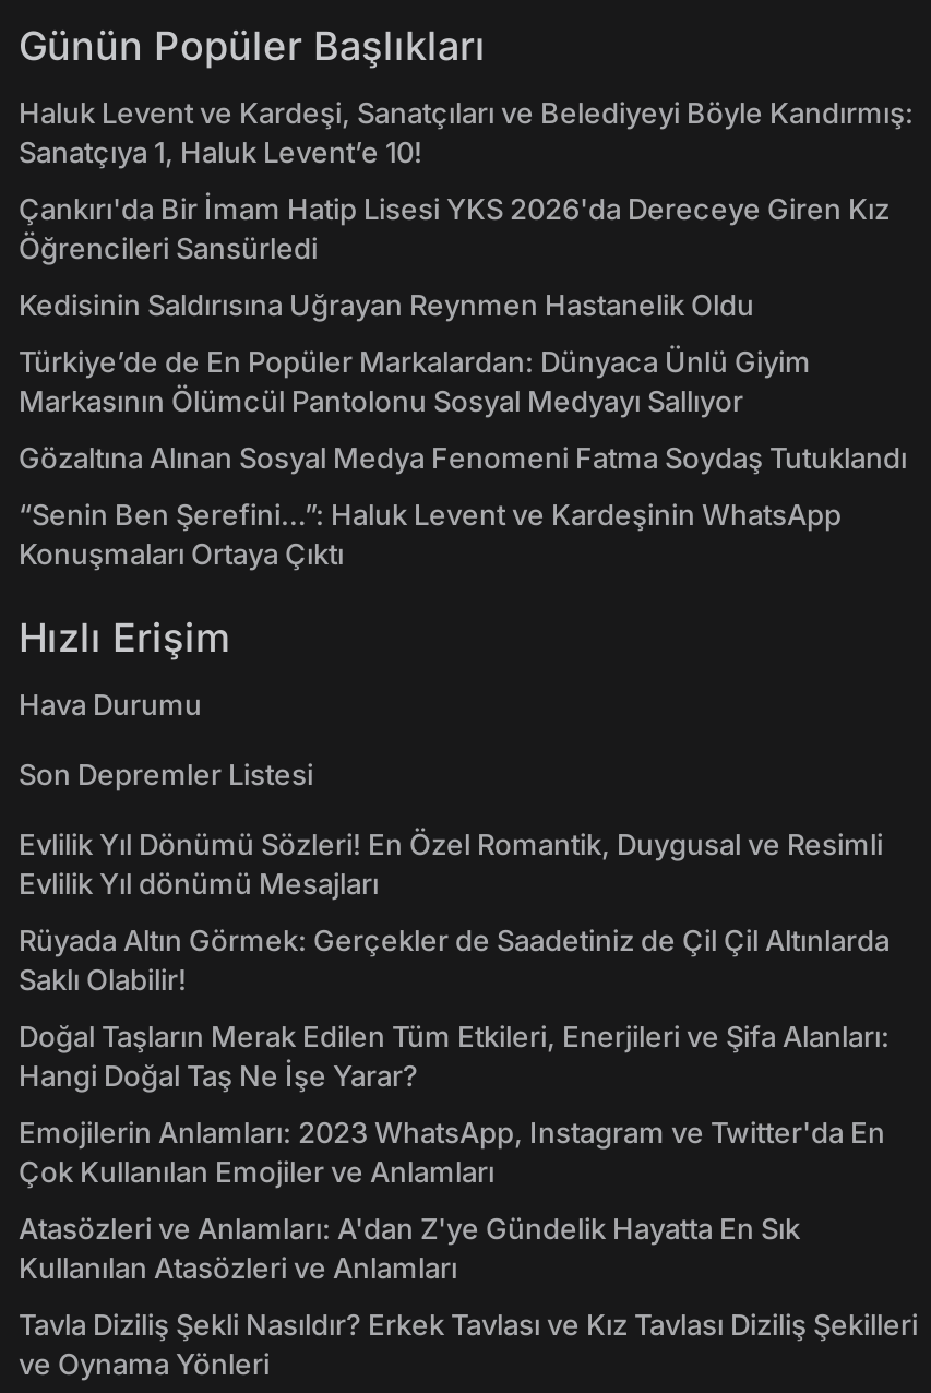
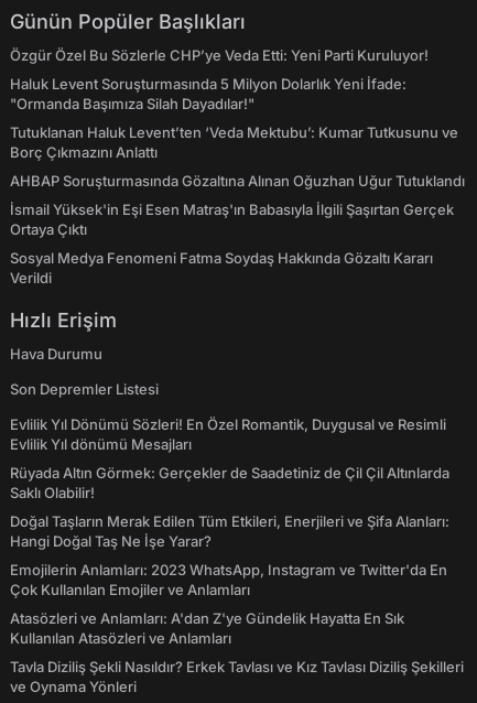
- Haluk Levent ve Kardeşi, Sanatçıları ve Belediyeyi Böyle Kandırmış:
- Sanatçıya 1, Haluk Levent’e 10!
+ Özgür Özel Bu Sözlerle CHP’ye Veda Etti: Yeni Parti Kuruluyor!

- Çankırı'da Bir İmam Hatip Lisesi YKS 2026'da Dereceye Giren Kız
- Öğrencileri Sansürledi
+ Haluk Levent Soruşturmasında 5 Milyon Dolarlık Yeni İfade:
+ "Ormanda Başımıza Silah Dayadılar!"

- Kedisinin Saldırısına Uğrayan Reynmen Hastanelik Oldu
+ Tutuklanan Haluk Levent’ten ‘Veda Mektubu’: Kumar Tutkusunu ve
+ Borç Çıkmazını Anlattı

- Türkiye’de de En Popüler Markalardan: Dünyaca Ünlü Giyim
- Markasının Ölümcül Pantolonu Sosyal Medyayı Sallıyor
+ AHBAP Soruşturmasında Gözaltına Alınan Oğuzhan Uğur Tutuklandı

- Gözaltına Alınan Sosyal Medya Fenomeni Fatma Soydaş Tutuklandı
+ İsmail Yüksek'in Eşi Esen Matraş'ın Babasıyla İlgili Şaşırtan Gerçek
+ Ortaya Çıktı

- “Senin Ben Şerefini…”: Haluk Levent ve Kardeşinin WhatsApp
- Konuşmaları Ortaya Çıktı
+ Sosyal Medya Fenomeni Fatma Soydaş Hakkında Gözaltı Kararı
+ Verildi
